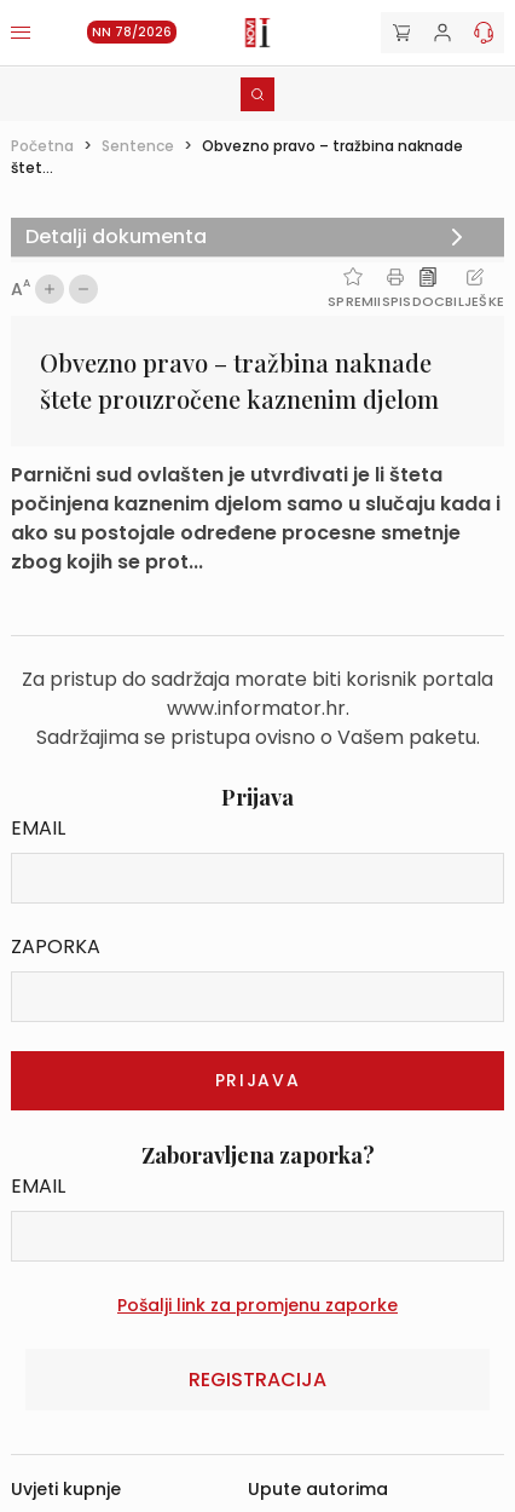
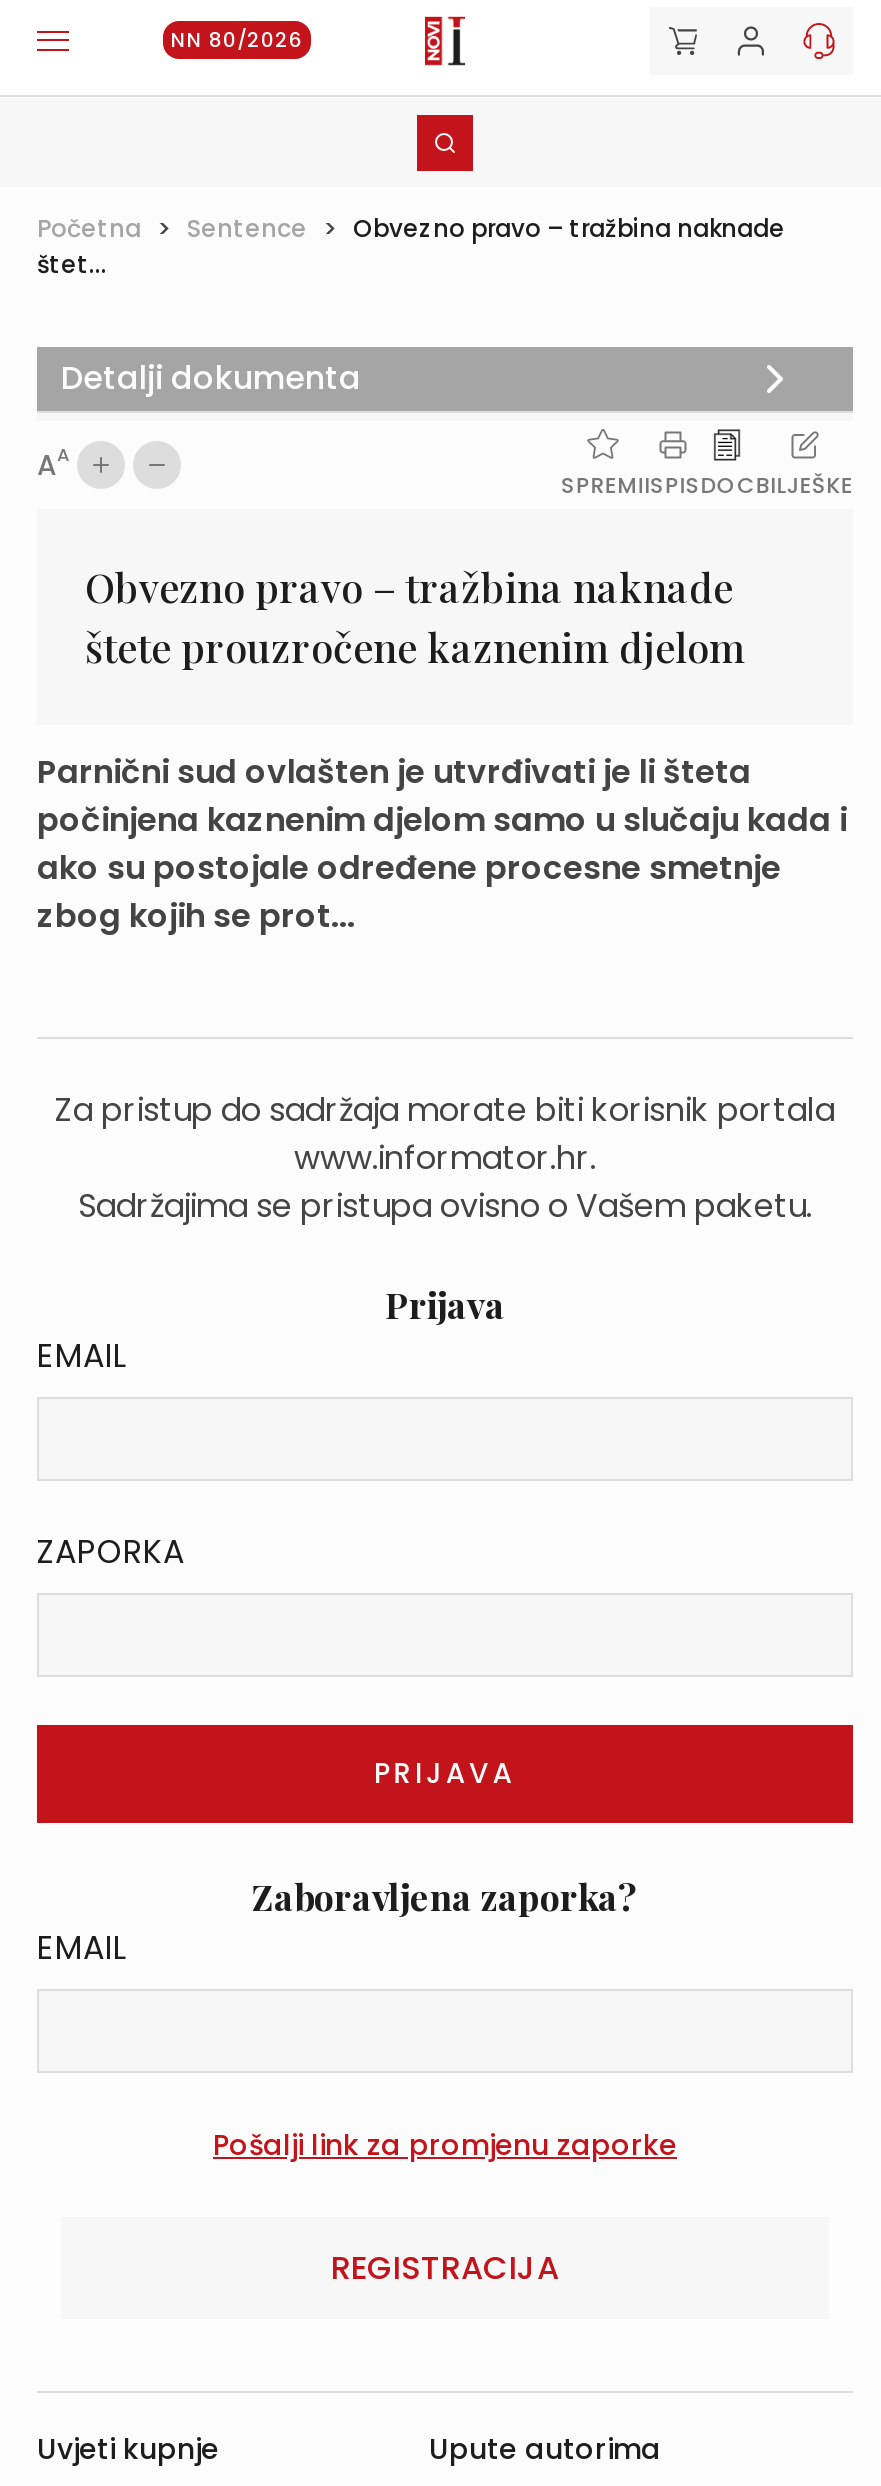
- NN 78/2026
+ NN 80/2026
